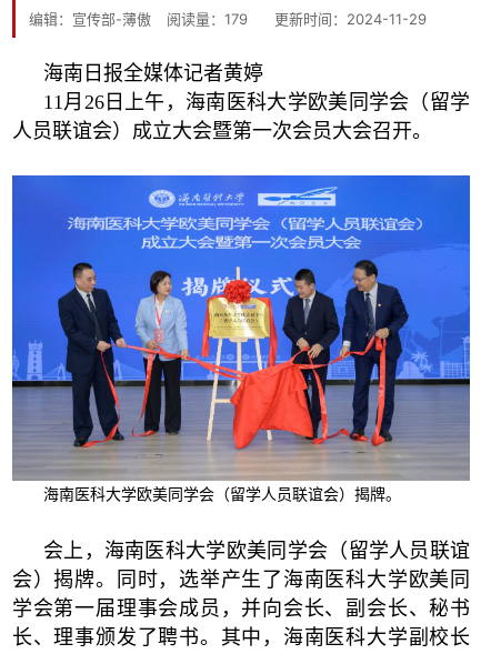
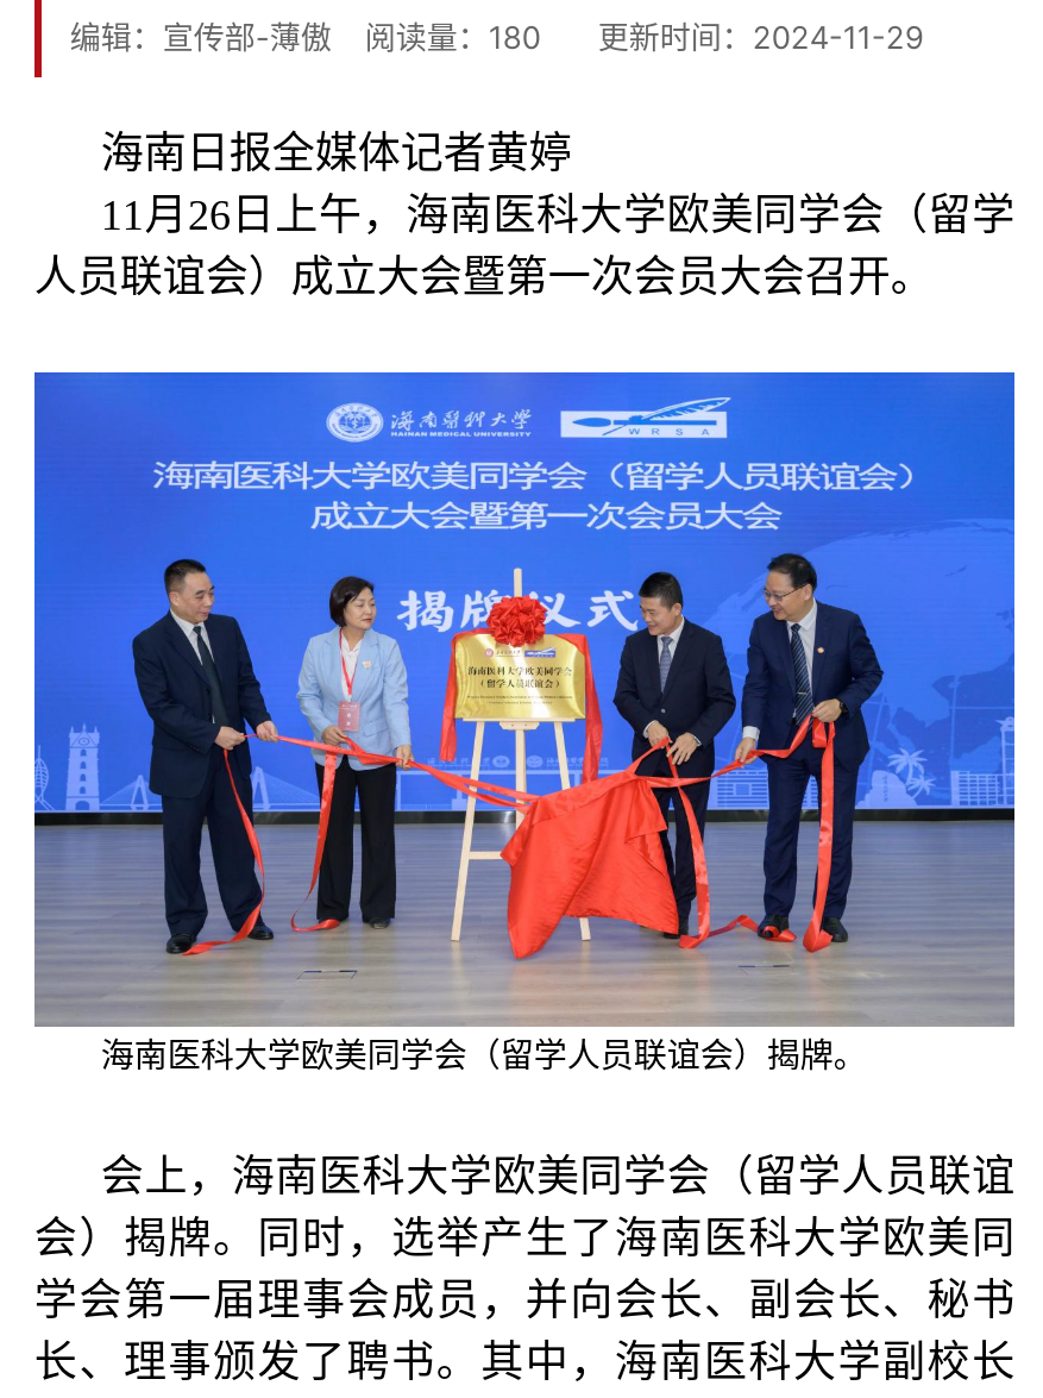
- 编辑：宣传部-薄傲 阅读量：179 更新时间：2024-11-29
+ 编辑：宣传部-薄傲 阅读量：180 更新时间：2024-11-29
